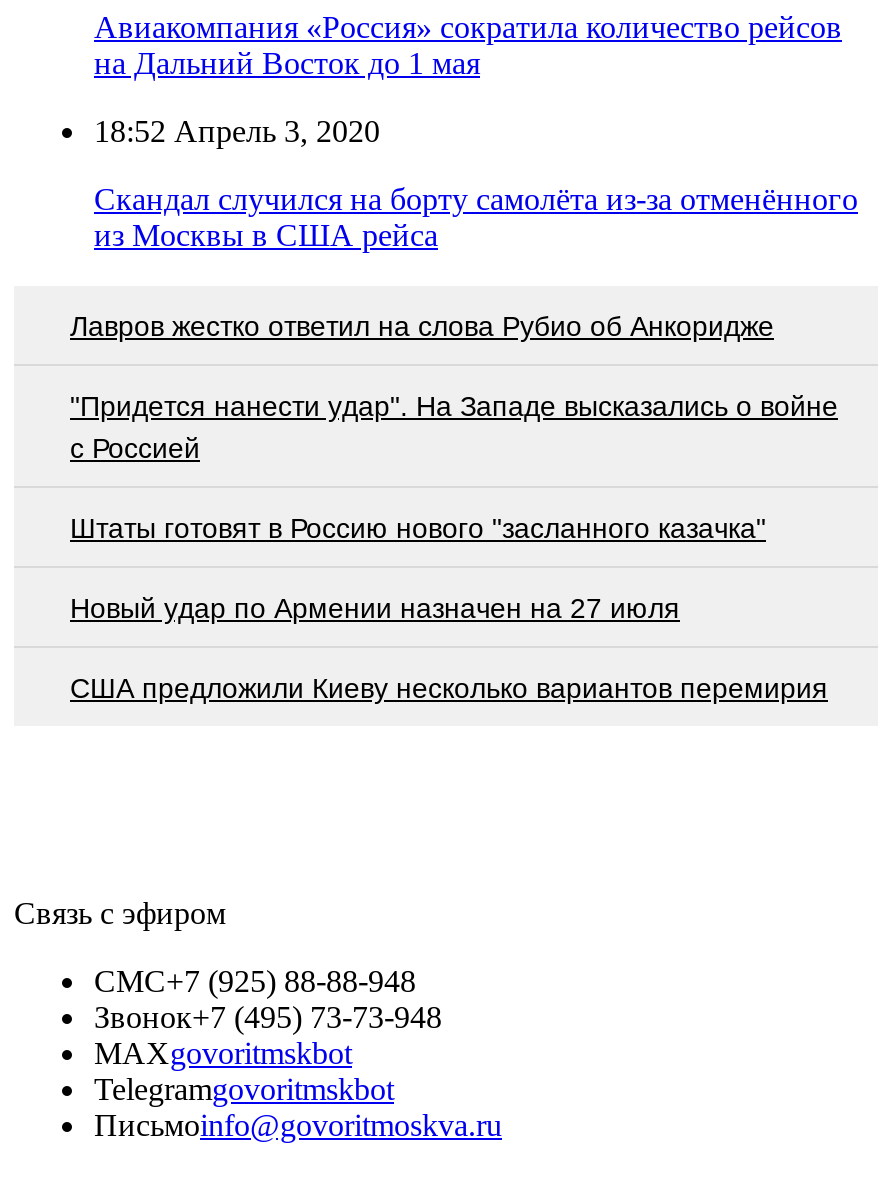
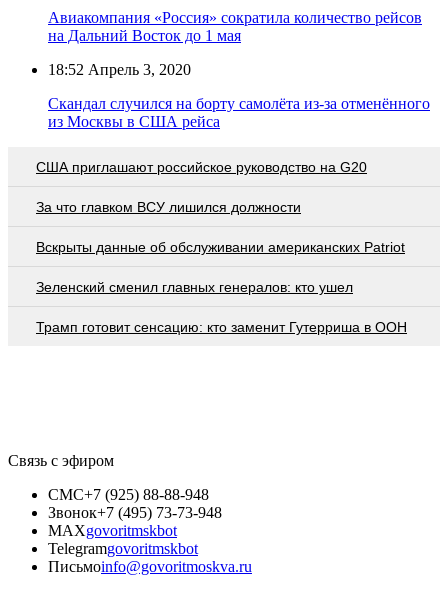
- Лавров жестко ответил на слова Рубио об Анкоридже
+ США приглашают российское руководство на G20

- "Придется нанести удар". На Западе высказались о войне
- с Россией
+ За что главком ВСУ лишился должности

- Штаты готовят в Россию нового "засланного казачка"
+ Вскрыты данные об обслуживании американских Patriot

- Новый удар по Армении назначен на 27 июля
+ Зеленский сменил главных генералов: кто ушел

- США предложили Киеву несколько вариантов перемирия
+ Трамп готовит сенсацию: кто заменит Гутерриша в ООН
